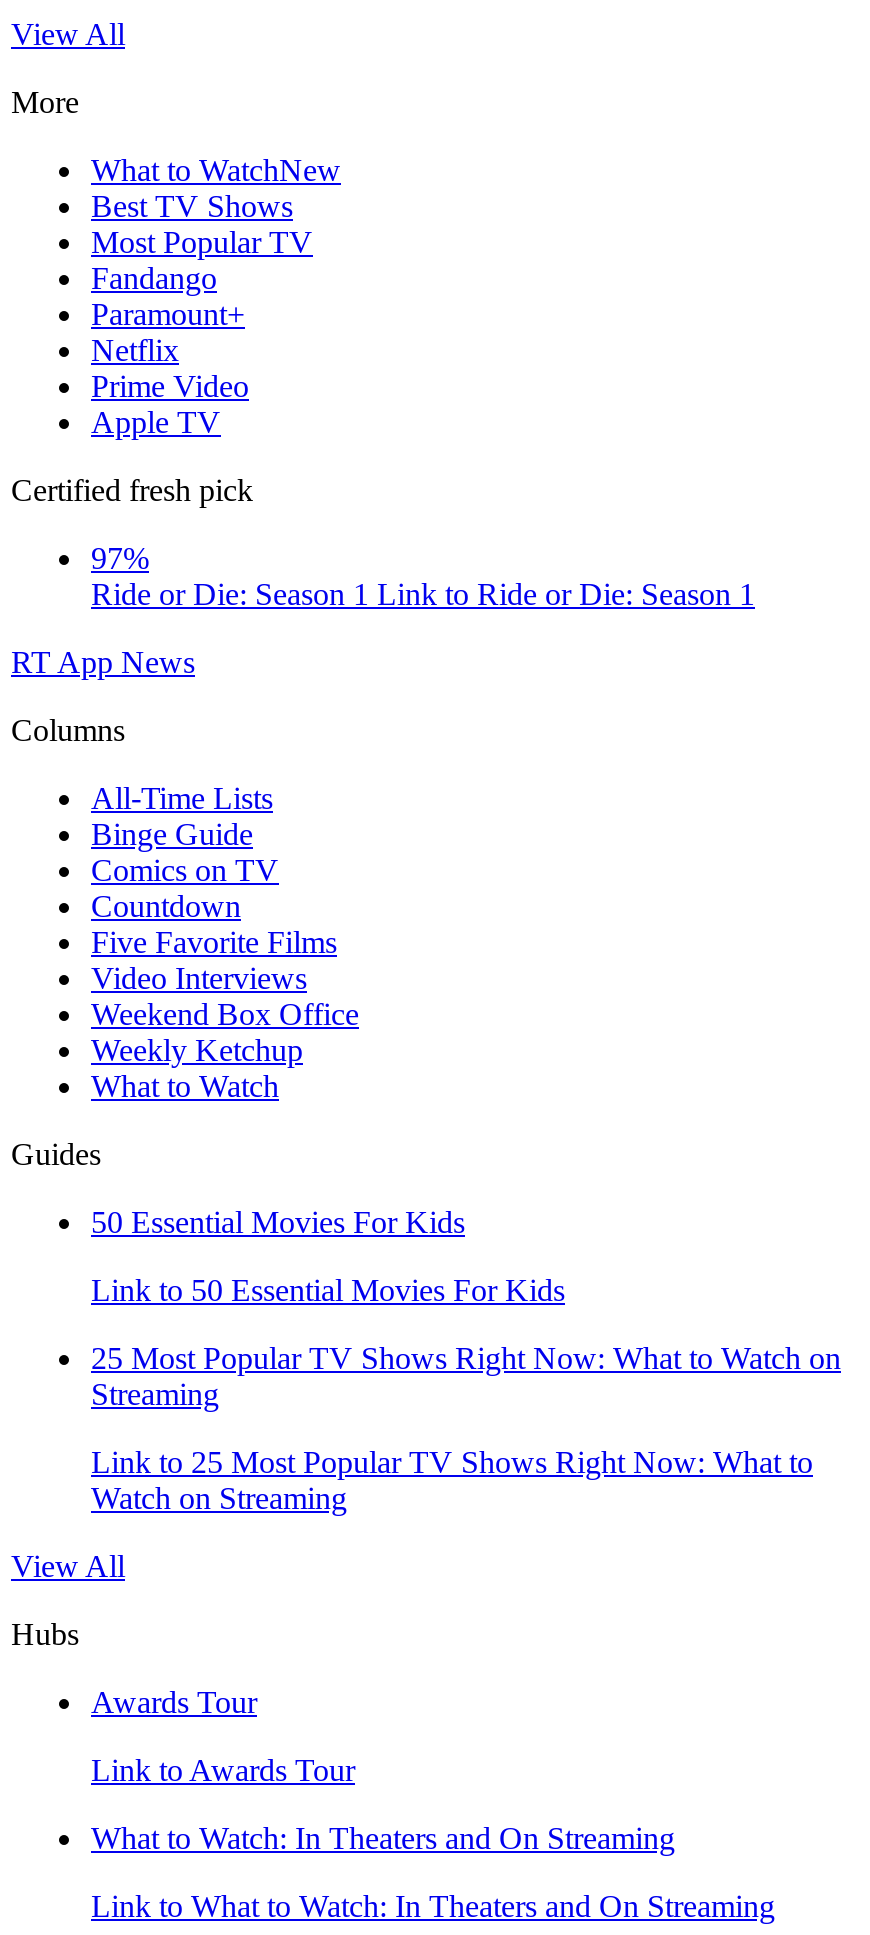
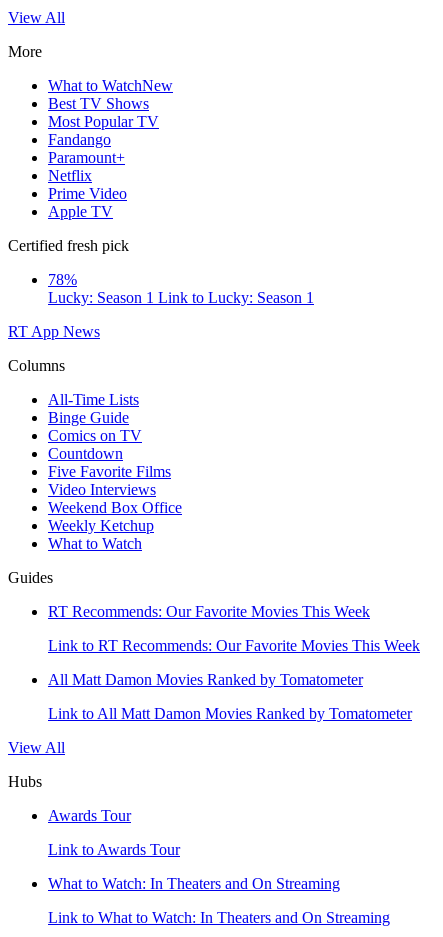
- 97%
- Ride or Die: Season 1 Link to Ride or Die: Season 1
+ 78%
+ Lucky: Season 1 Link to Lucky: Season 1

- 50 Essential Movies For Kids
+ RT Recommends: Our Favorite Movies This Week

- Link to 50 Essential Movies For Kids
+ Link to RT Recommends: Our Favorite Movies This Week

- 25 Most Popular TV Shows Right Now: What to Watch on
- Streaming
+ All Matt Damon Movies Ranked by Tomatometer

- Link to 25 Most Popular TV Shows Right Now: What to
- Watch on Streaming
+ Link to All Matt Damon Movies Ranked by Tomatometer
